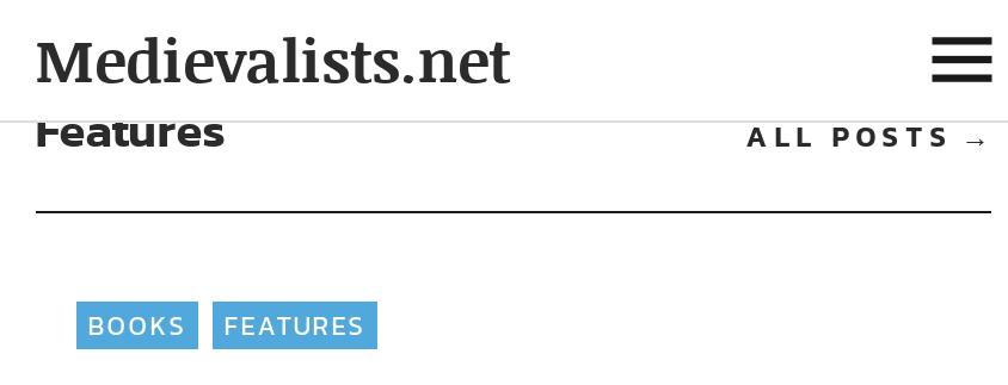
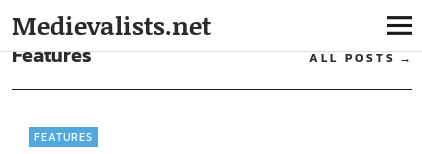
- BOOKS
